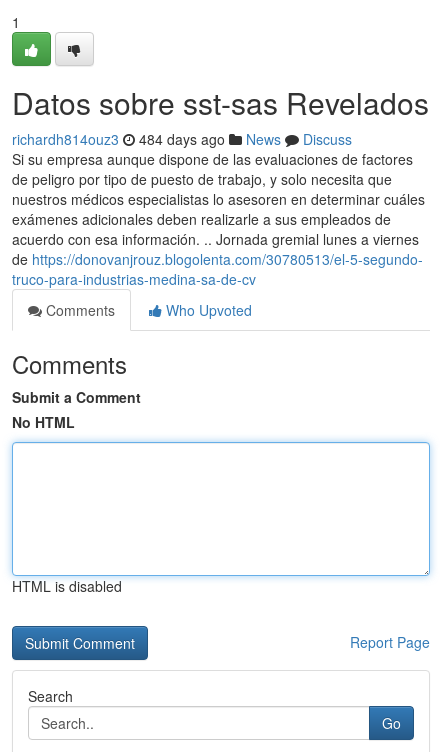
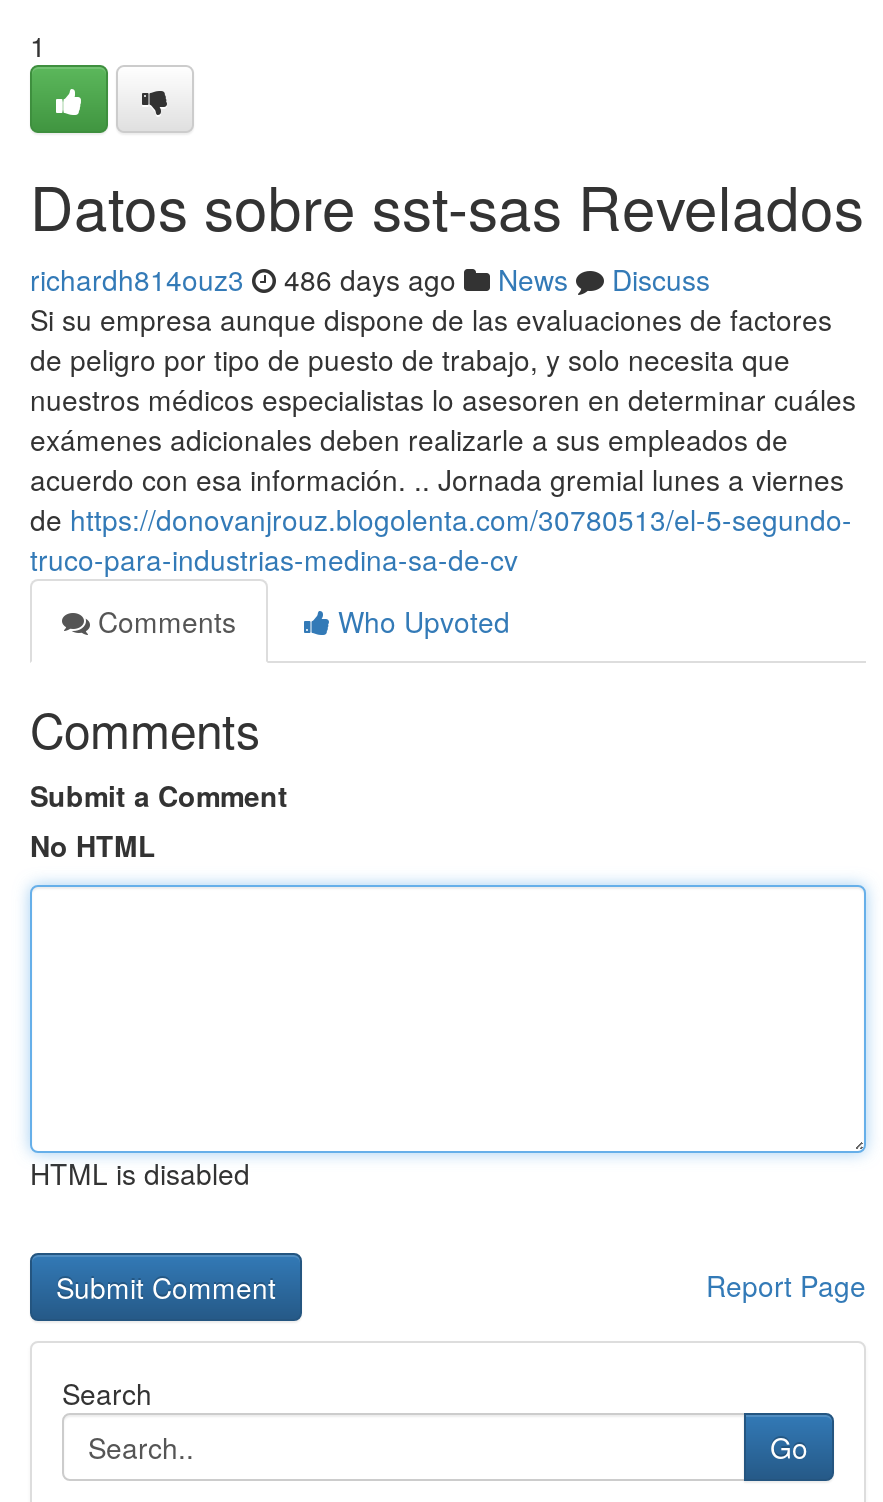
- richardh814ouz3 484 days ago News Discuss
+ richardh814ouz3 486 days ago News Discuss
